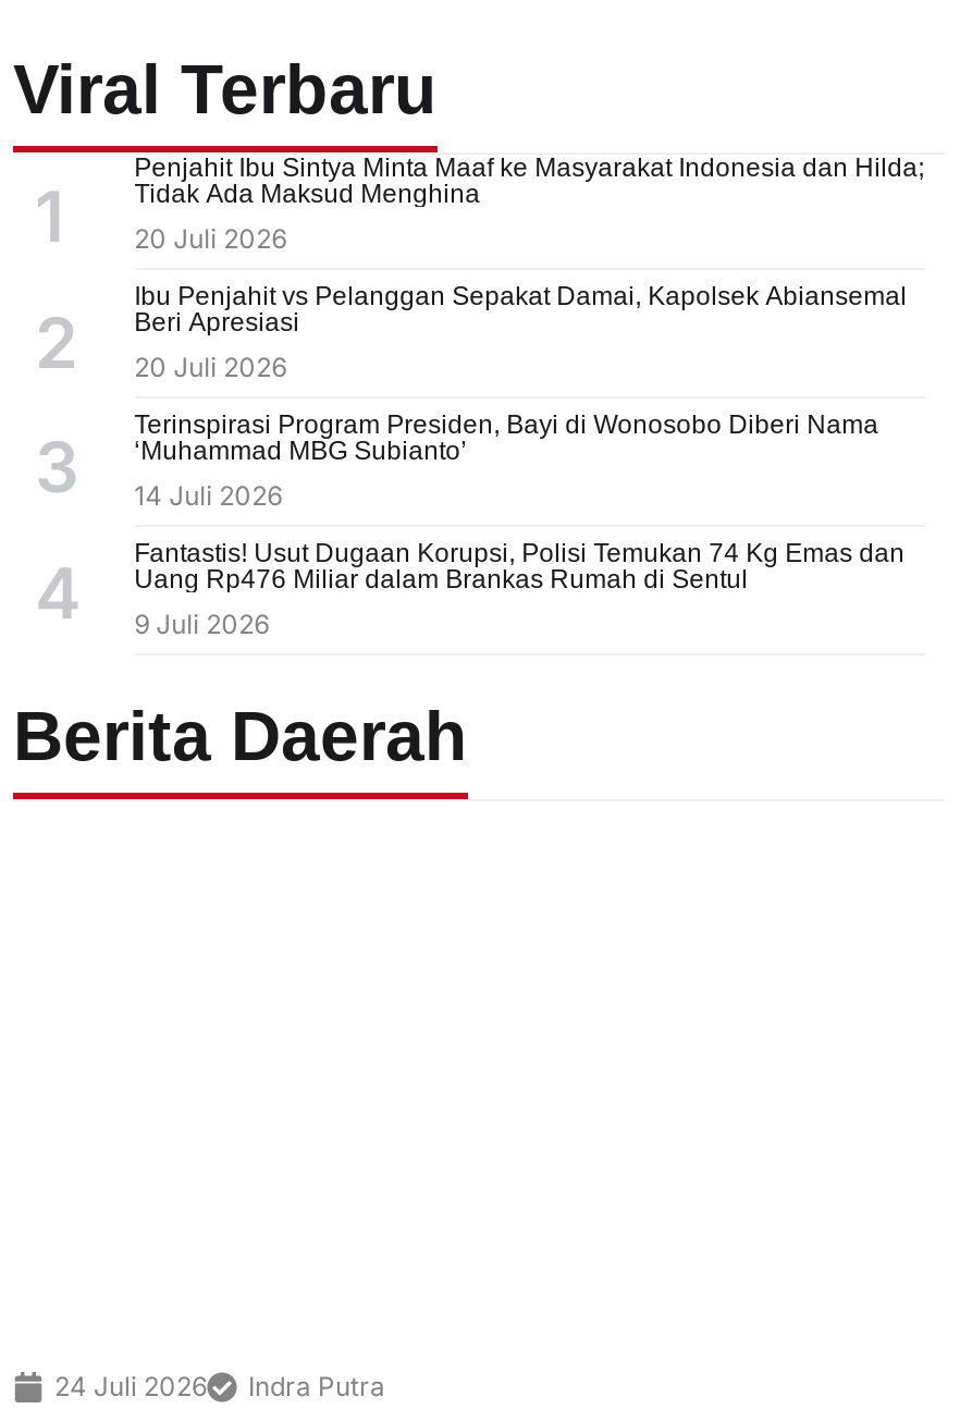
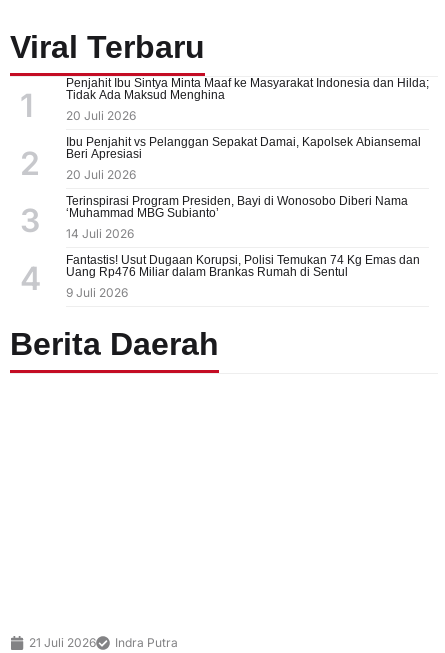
- 24 Juli 2026 Indra Putra
+ 21 Juli 2026 Indra Putra
